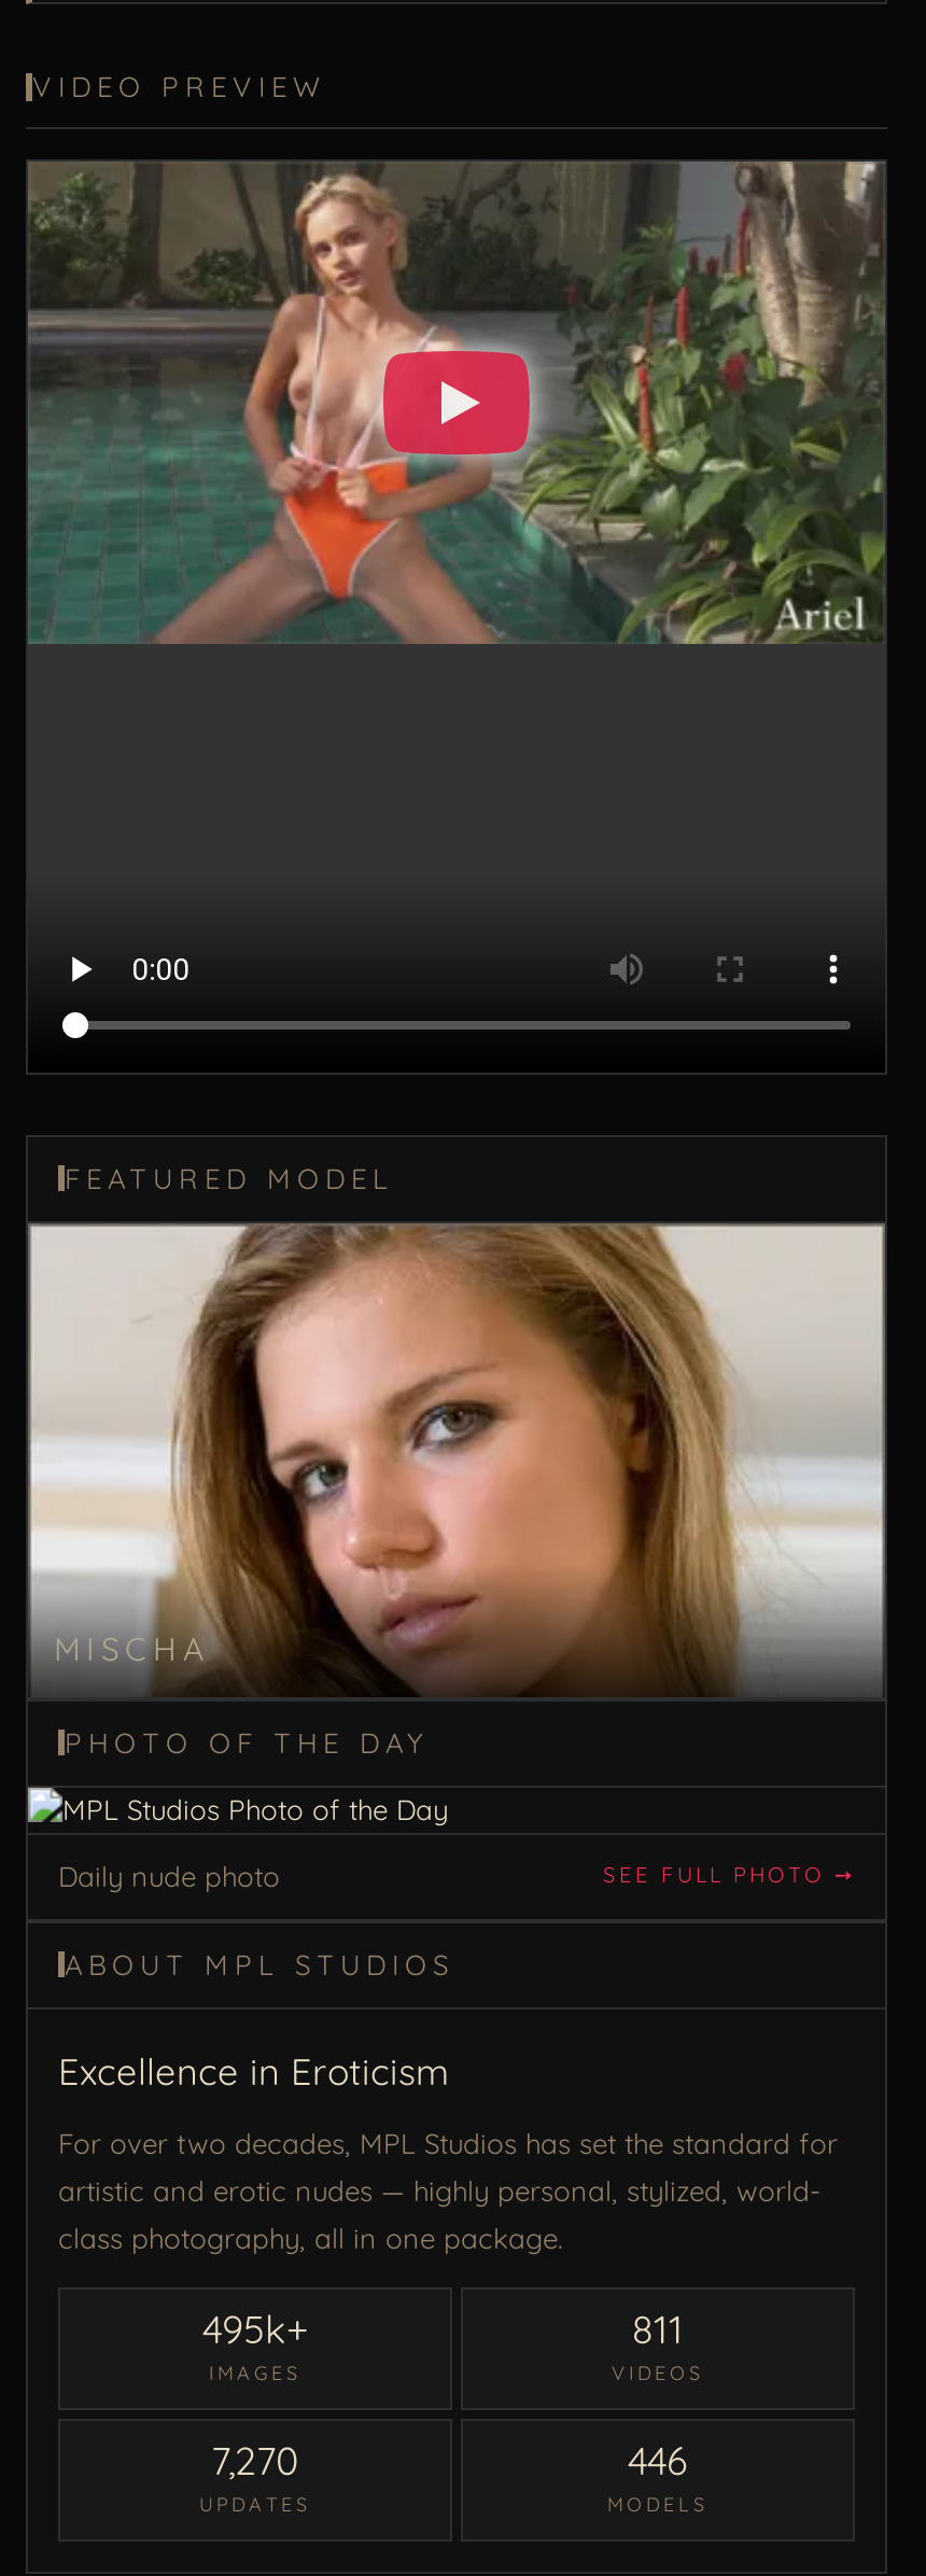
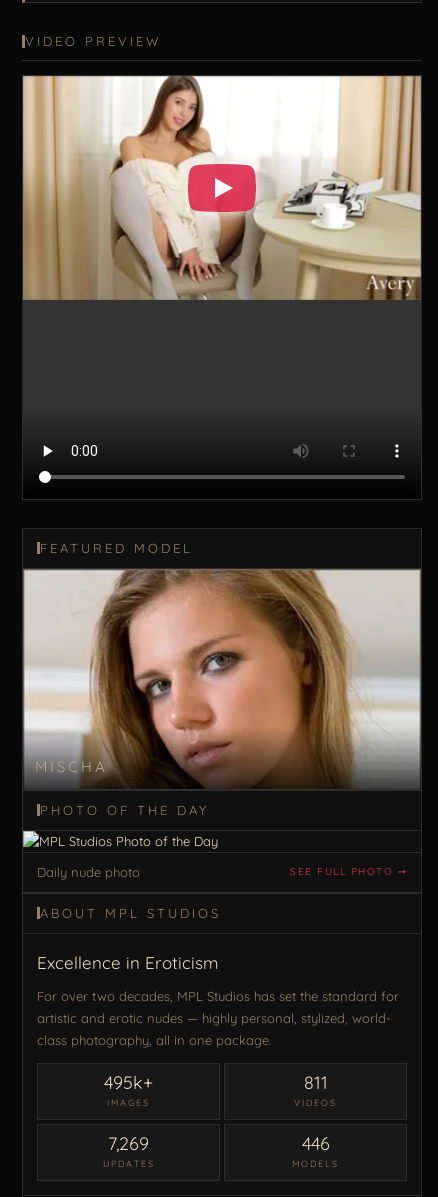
- [image]
+ [image]

- 7,270
+ 7,269
